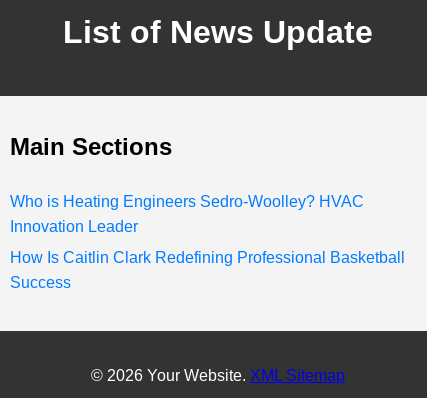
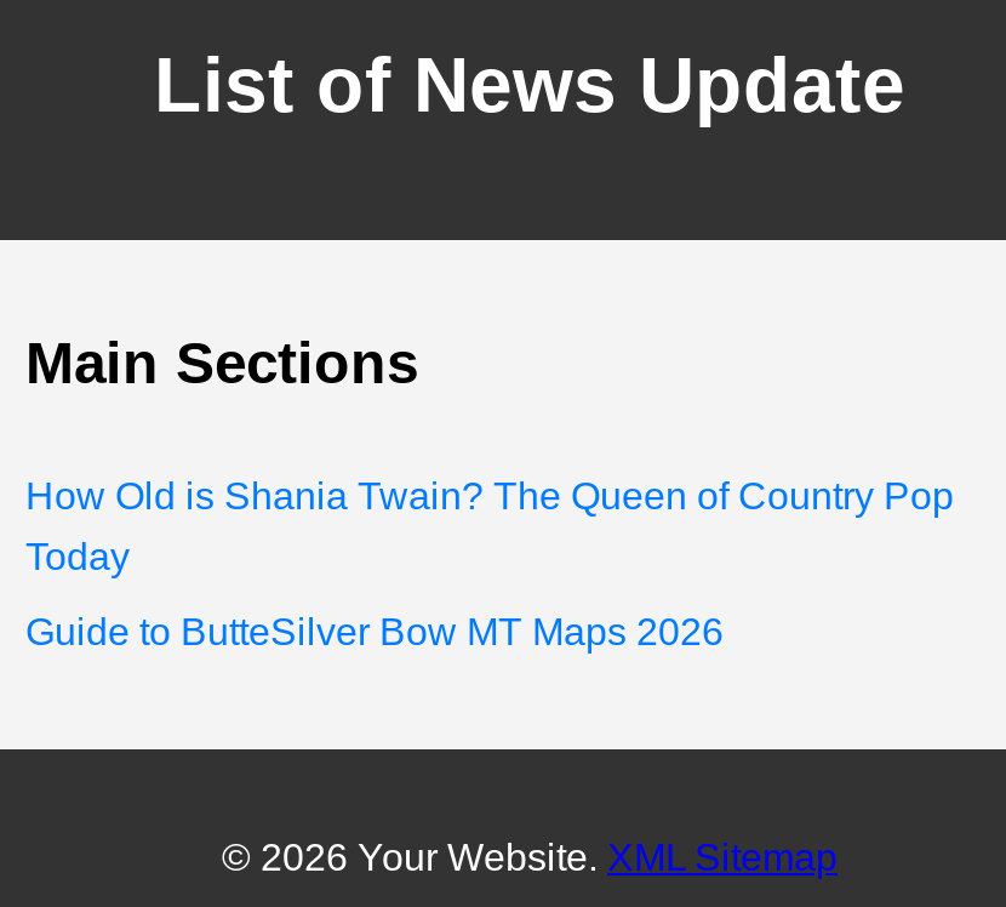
- Who is Heating Engineers Sedro-Woolley? HVAC
- Innovation Leader
- How Is Caitlin Clark Redefining Professional Basketball
- Success
+ How Old is Shania Twain? The Queen of Country Pop
+ Today
+ Guide to ButteSilver Bow MT Maps 2026
